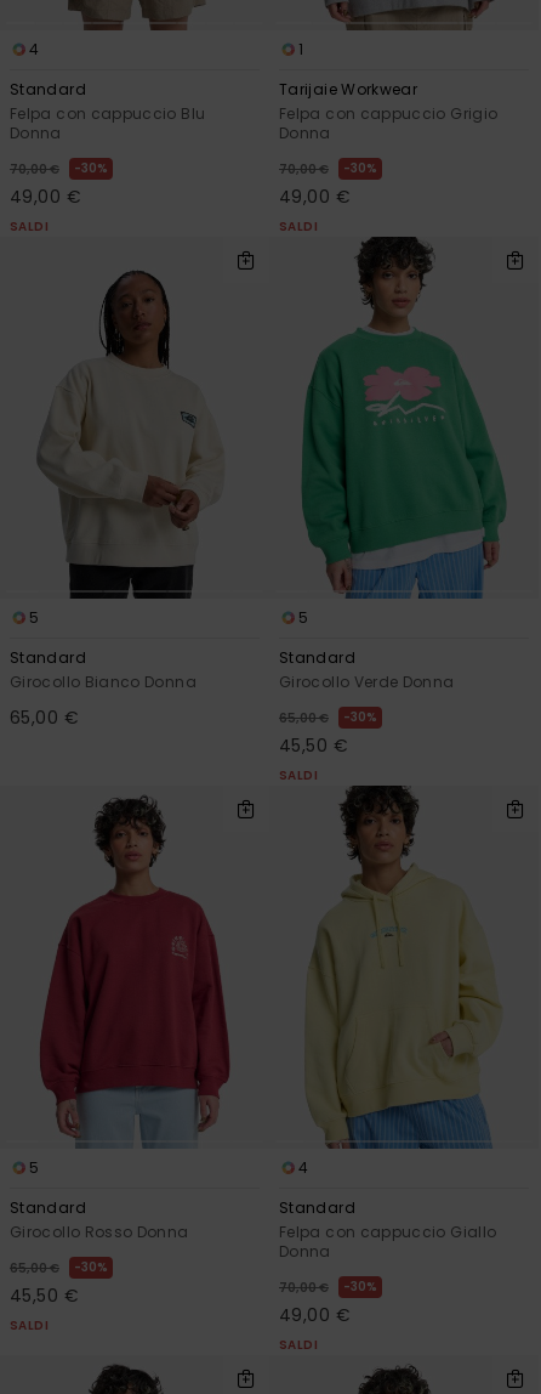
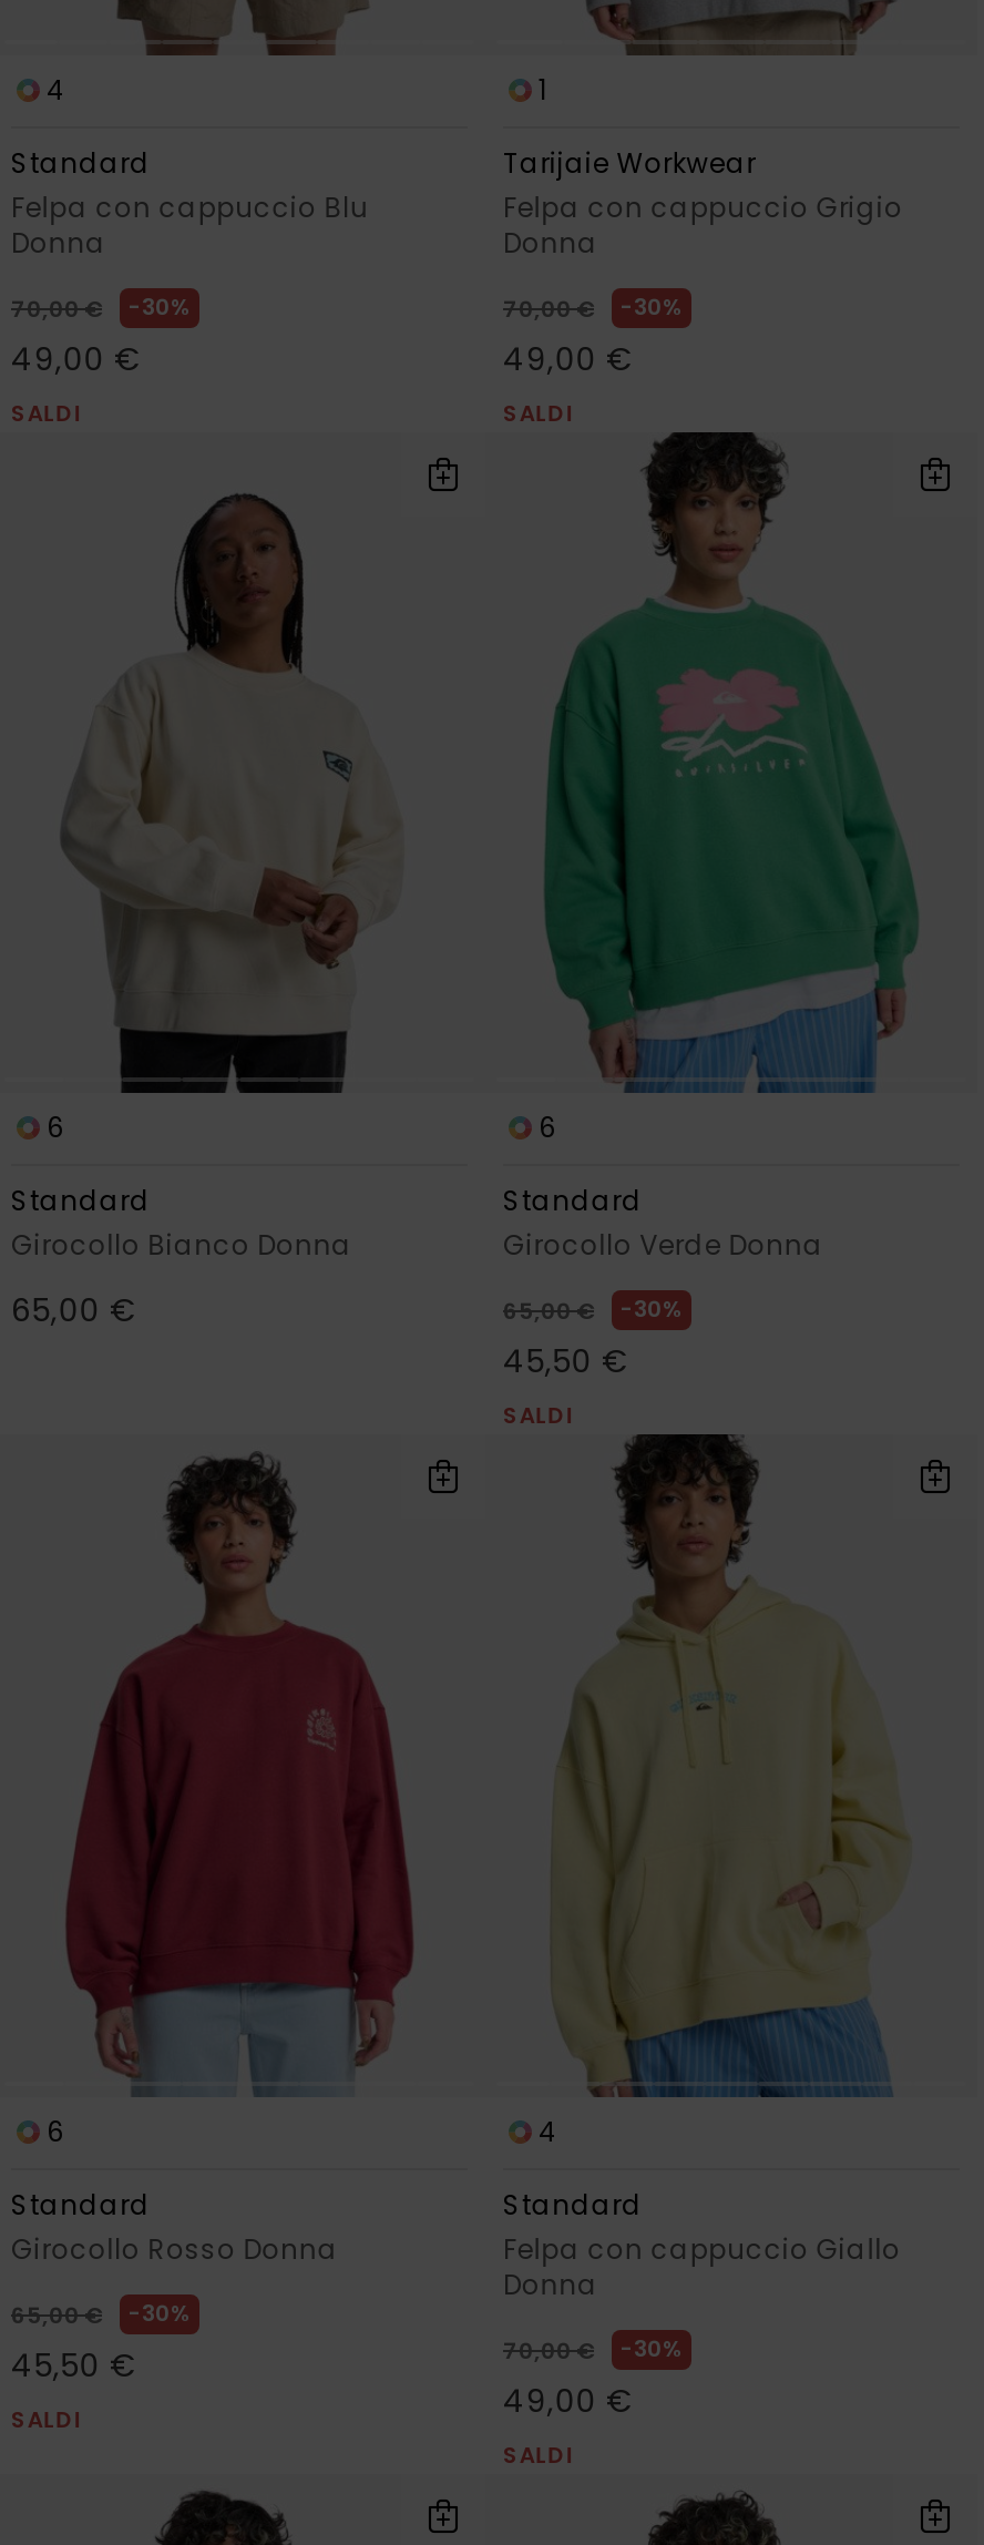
- 5
+ 6

- 5
+ 6

- 5
+ 6
